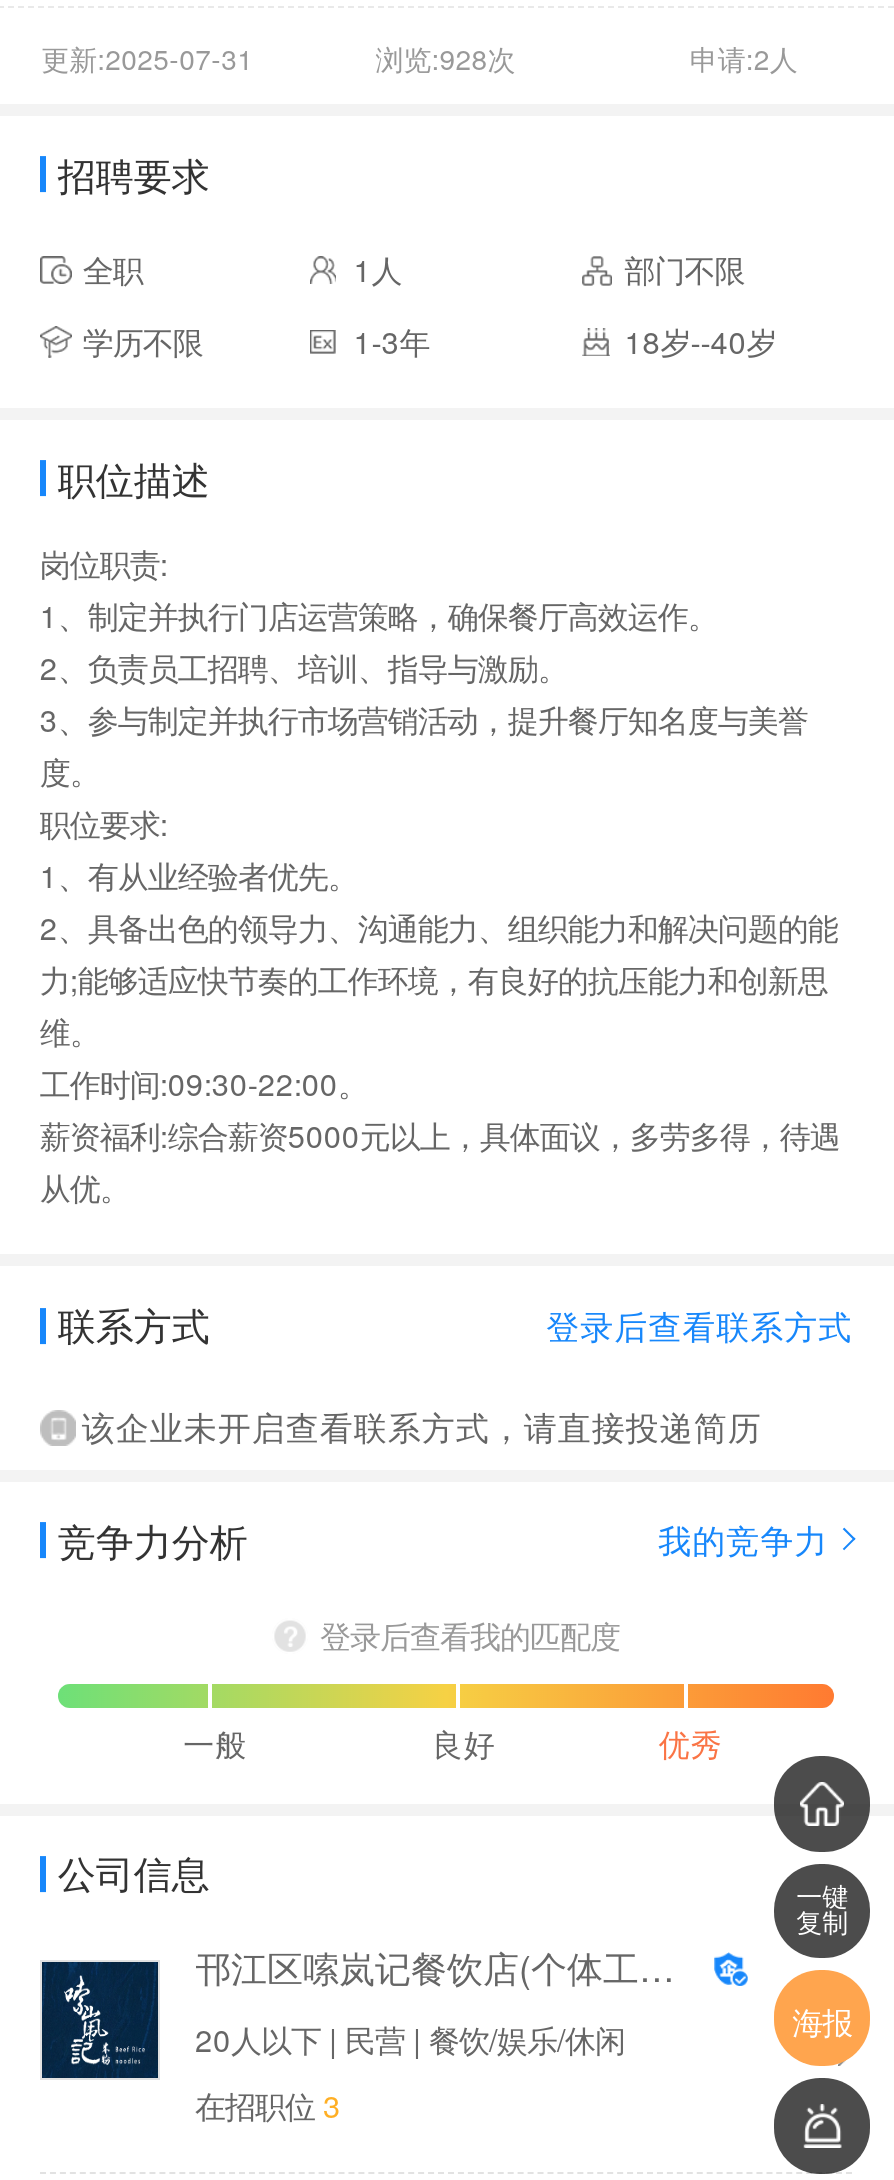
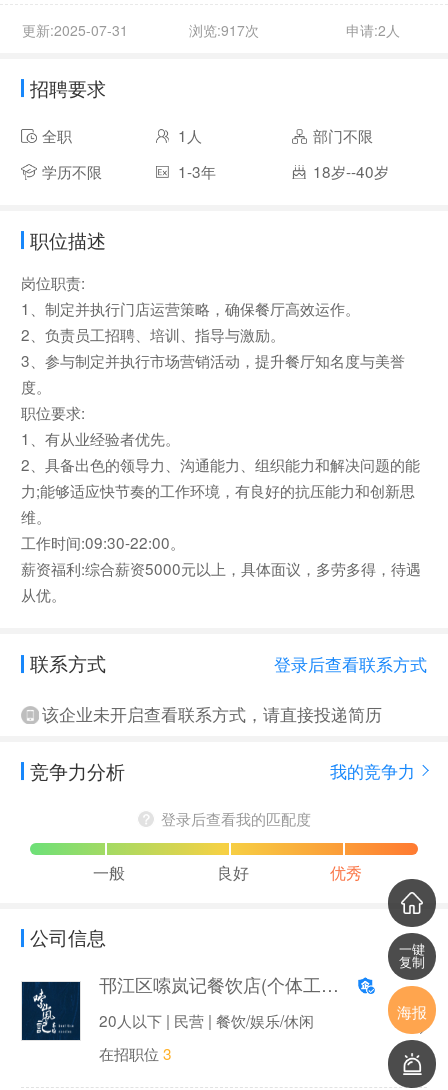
- 浏览:928次
+ 浏览:917次
